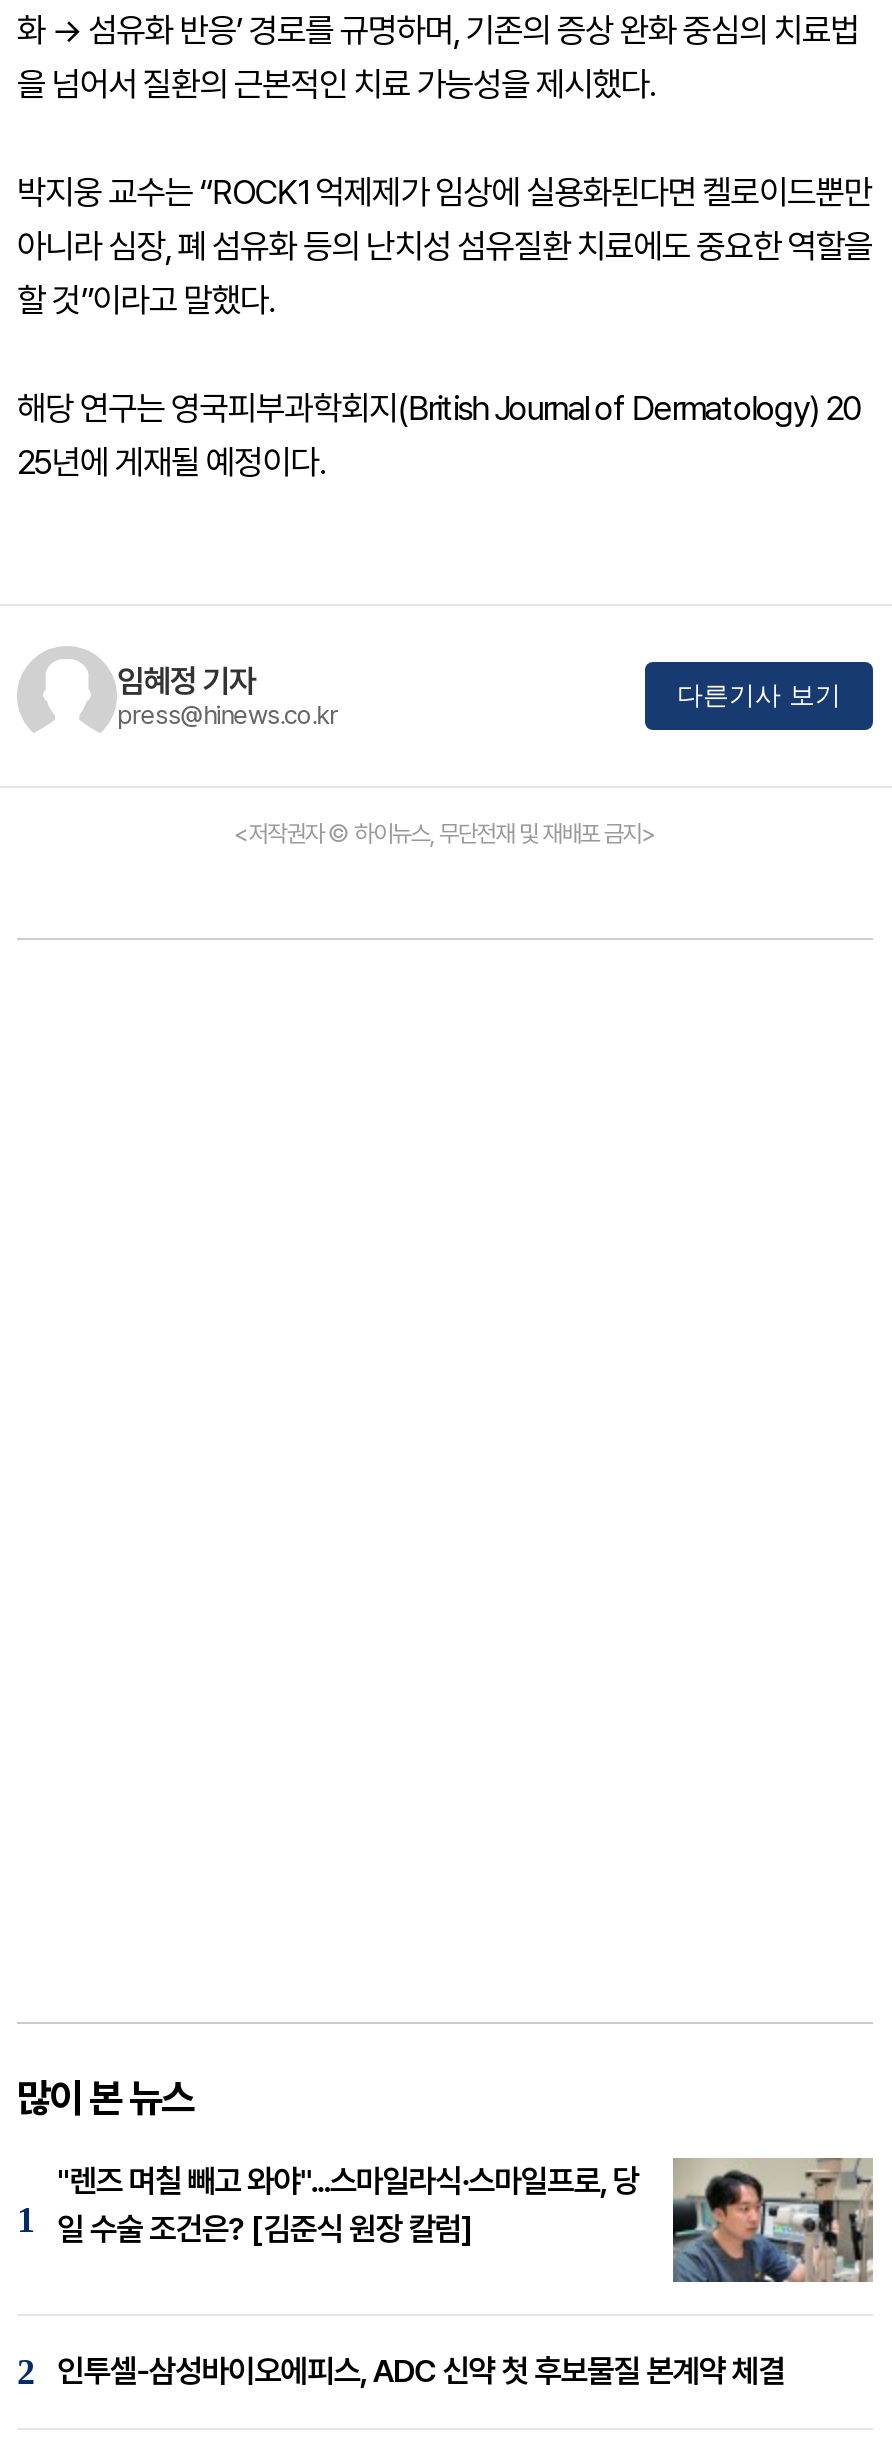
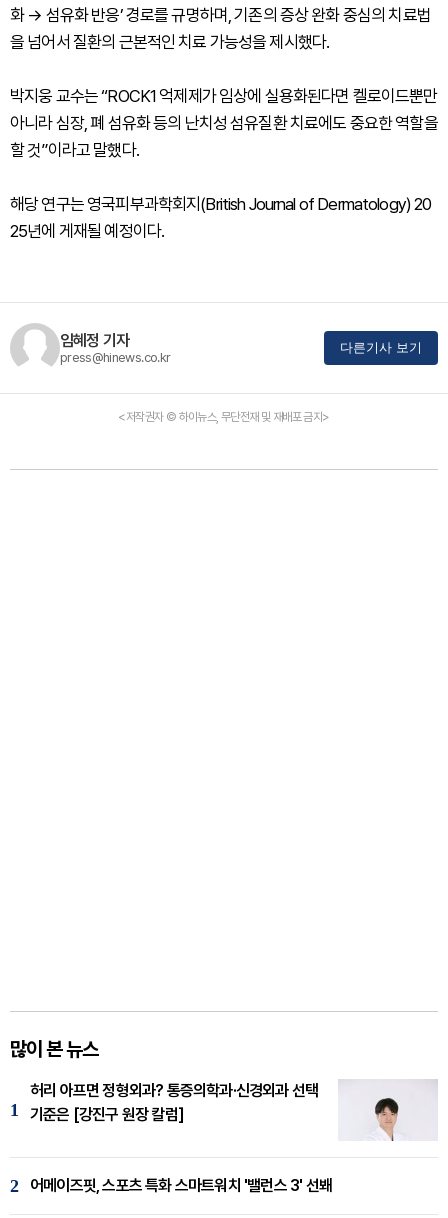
- [image]
- "렌즈 며칠 빼고 와야"...스마일라식·스마일프로, 당
- 일 수술 조건은? [김준식 원장 칼럼]
+ [image]
+ 허리 아프면 정형외과? 통증의학과·신경외과 선택
+ 기준은 [강진구 원장 칼럼]

- 인투셀-삼성바이오에피스, ADC 신약 첫 후보물질 본계약 체결
+ 어메이즈핏, 스포츠 특화 스마트워치 '밸런스 3' 선봬
